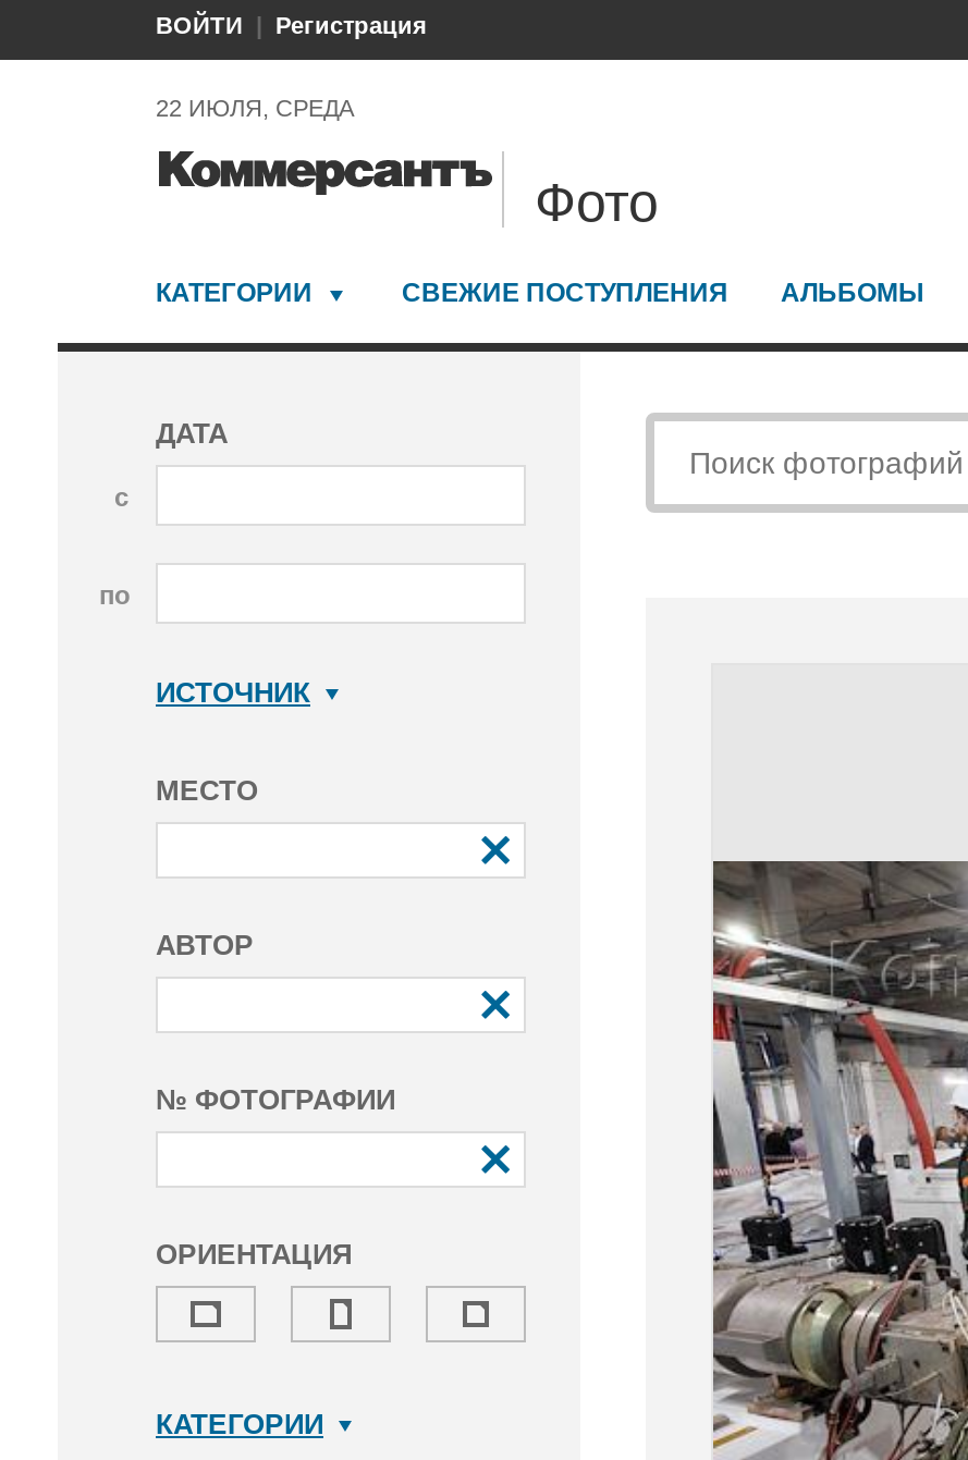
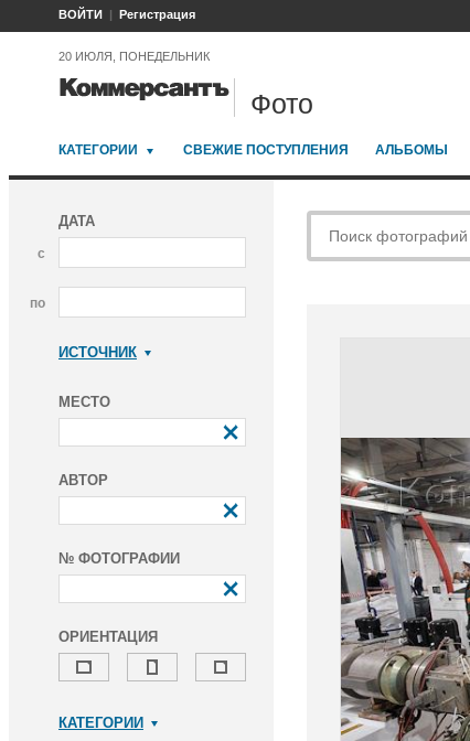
- 22 ИЮЛЯ, СРЕДА
+ 20 ИЮЛЯ, ПОНЕДЕЛЬНИК
